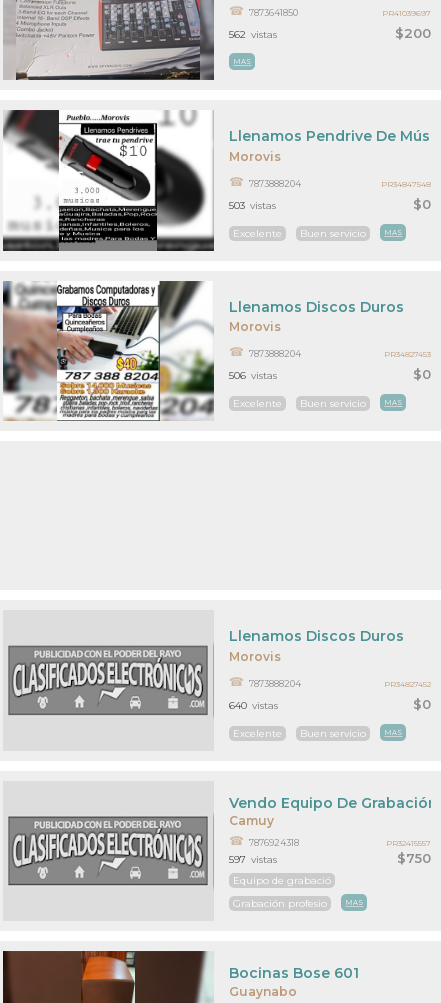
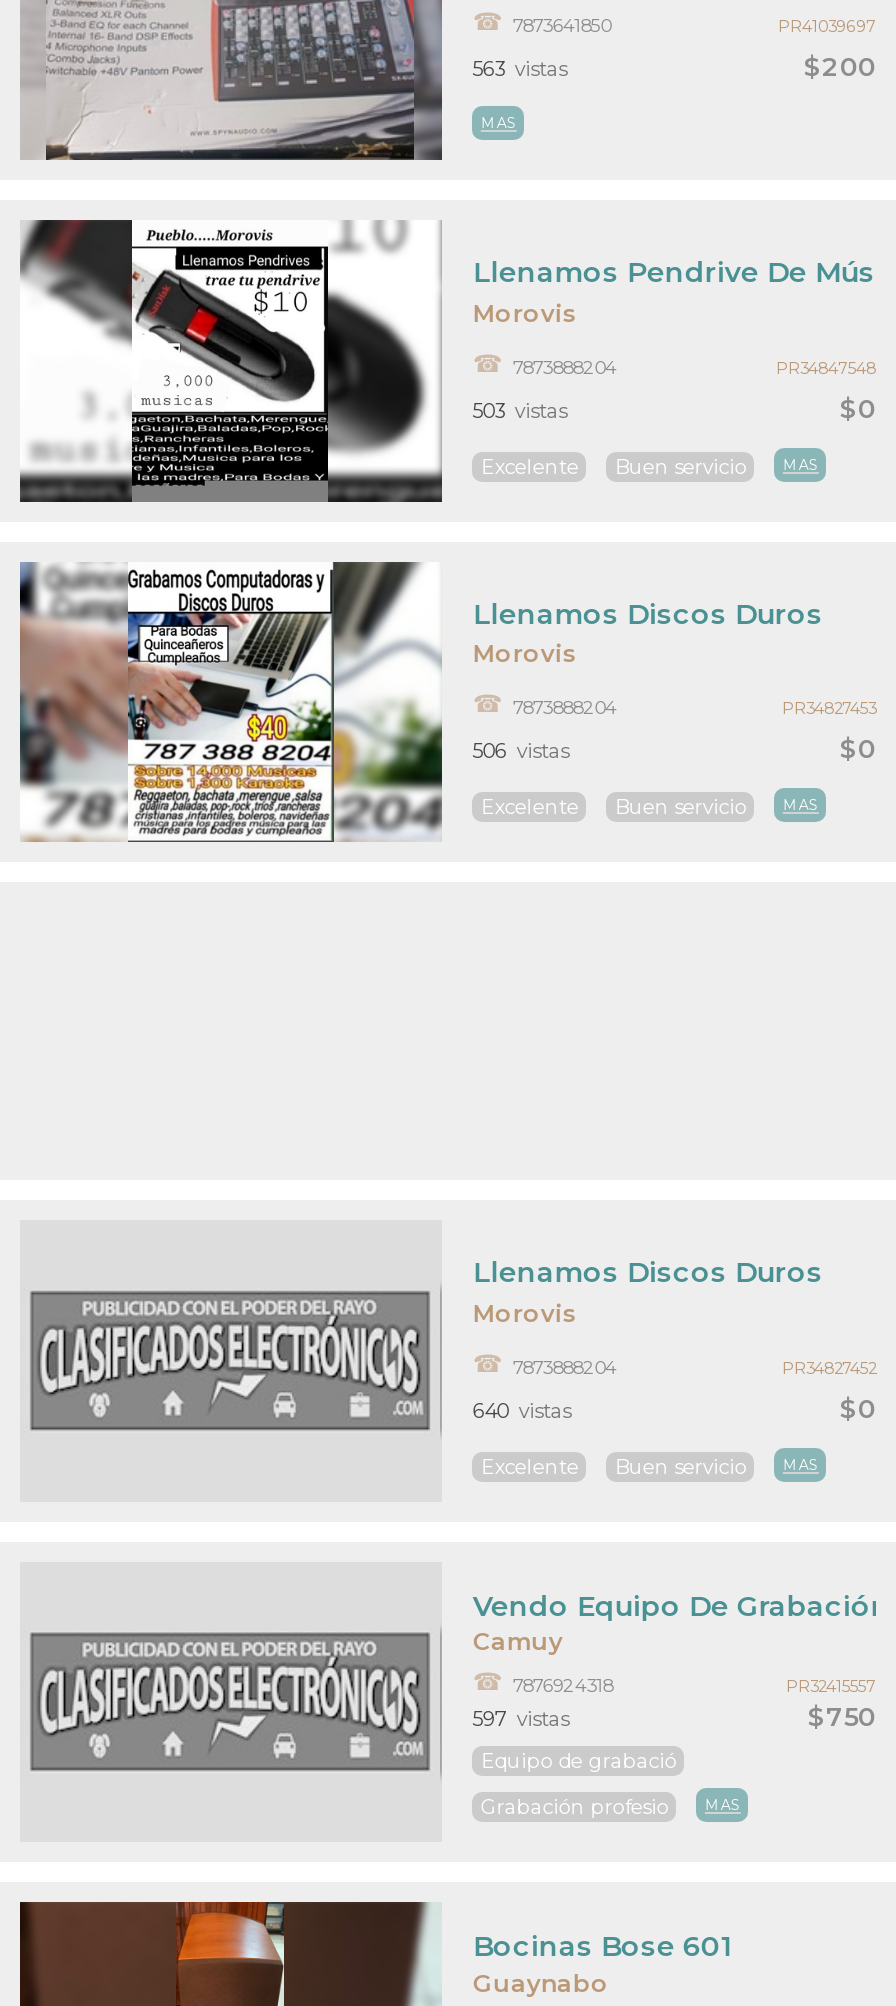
- 562 vistas
+ 563 vistas
